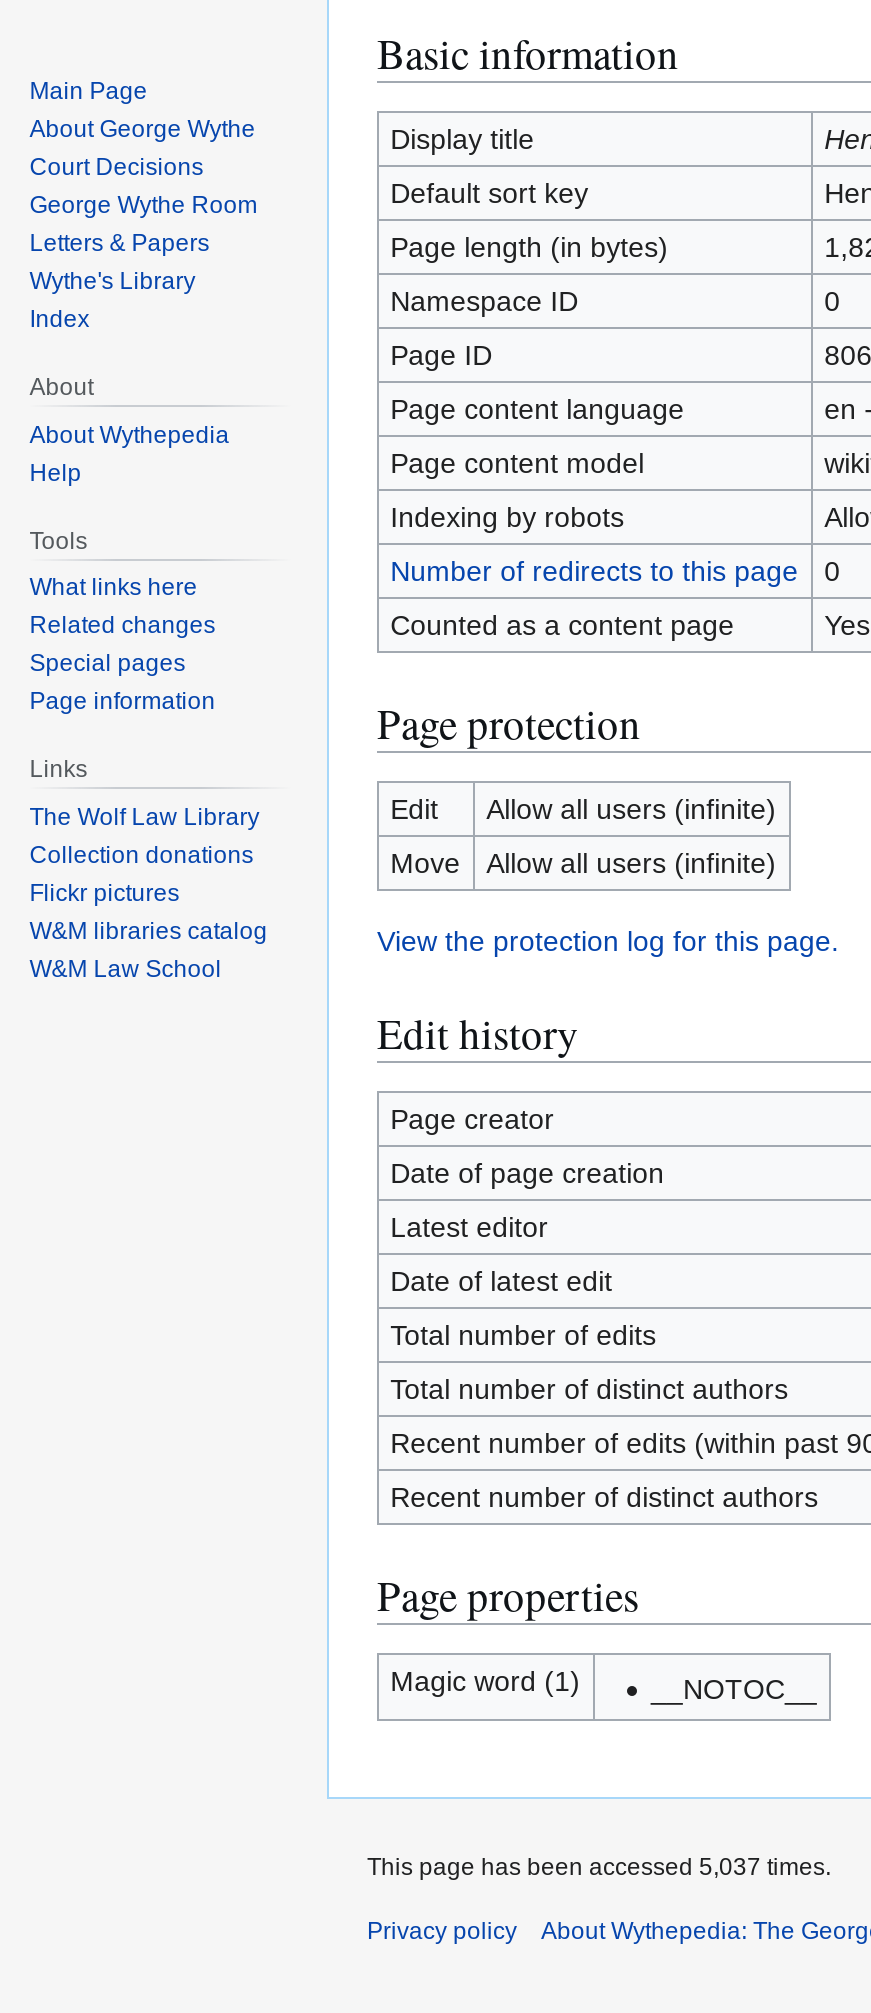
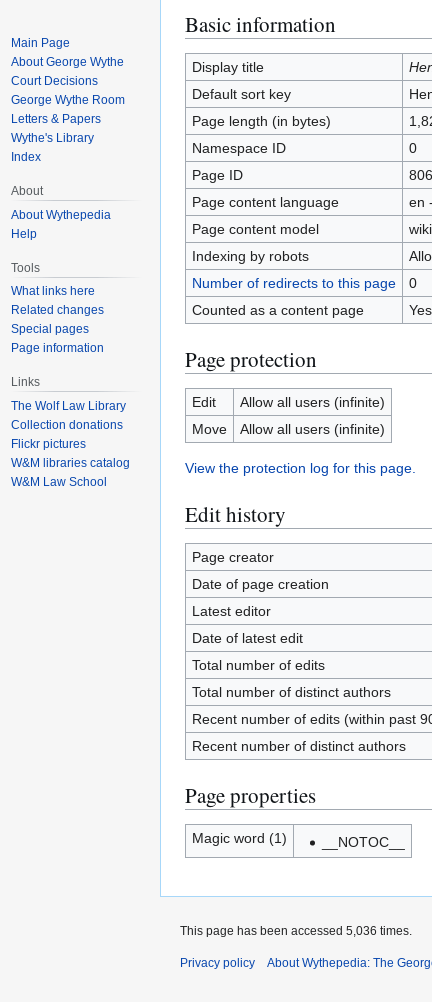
- This page has been accessed 5,037 times.
+ This page has been accessed 5,036 times.
